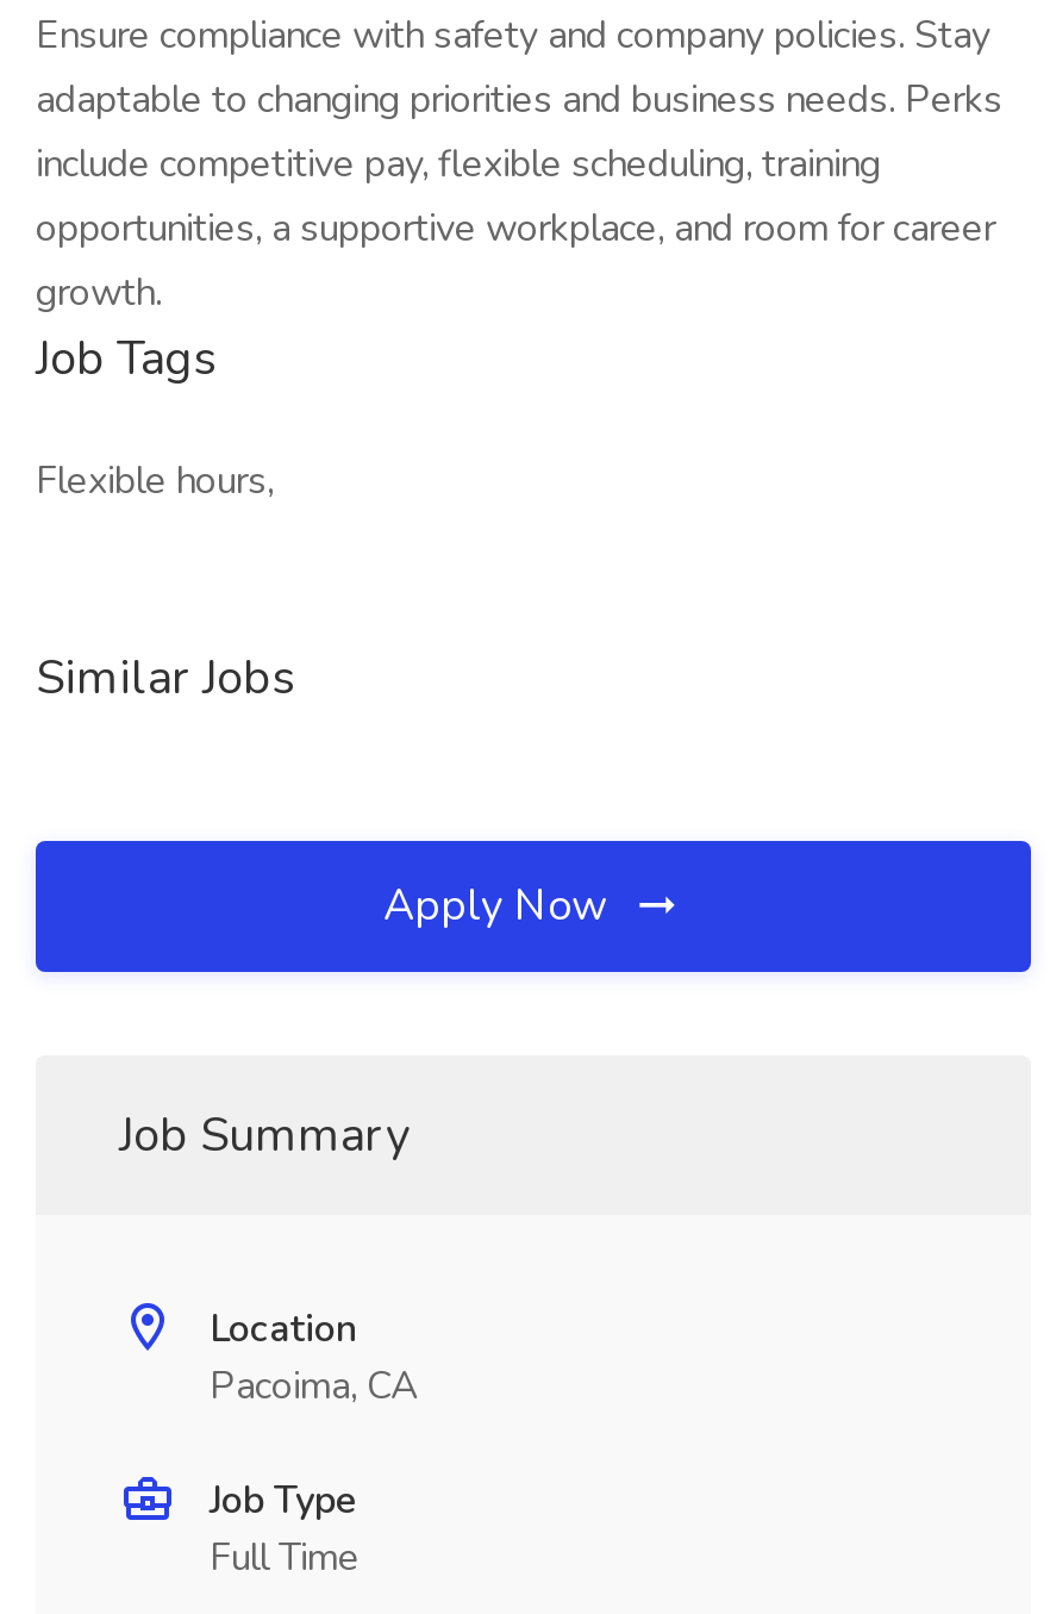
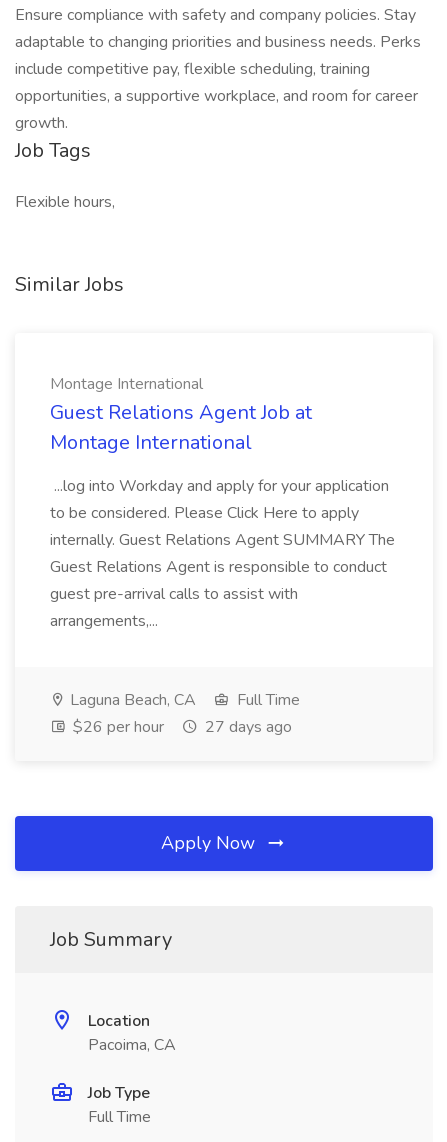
+ Montage International
+ Guest Relations Agent Job at
+ Montage International
+ ...log into Workday and apply for your application
+ to be considered. Please Click Here to apply
+ internally. Guest Relations Agent SUMMARY The
+ Guest Relations Agent is responsible to conduct
+ guest pre-arrival calls to assist with
+ arrangements,...

+ Laguna Beach, CA
+ Full Time
+ $26 per hour
+ 27 days ago
